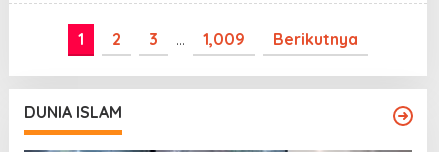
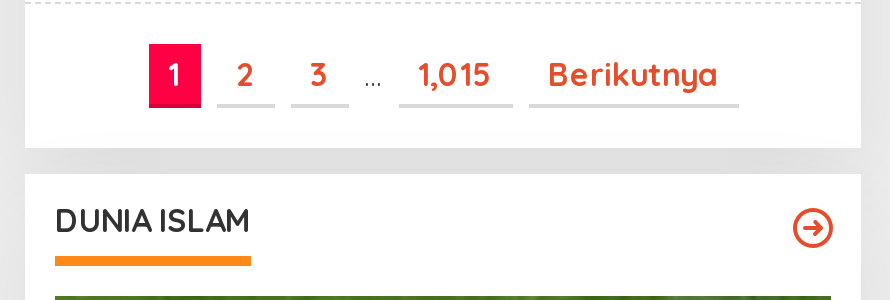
- 1,009
+ 1,015
